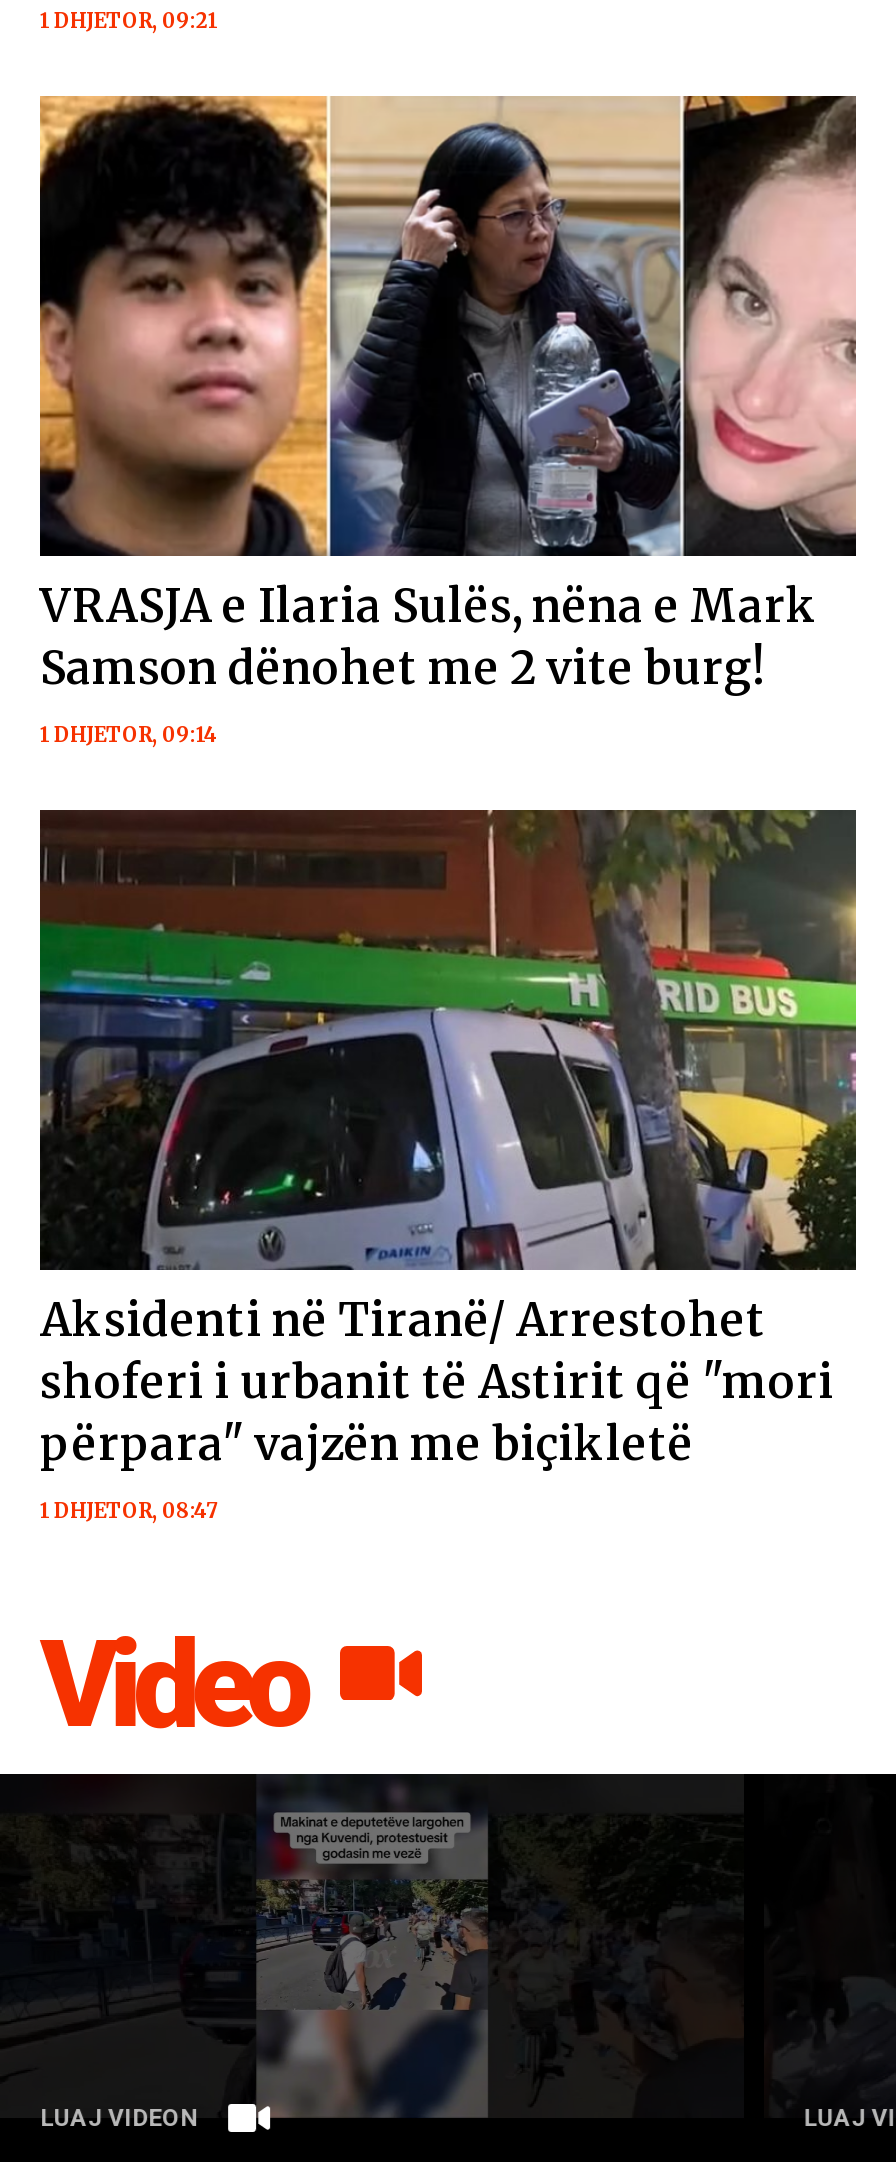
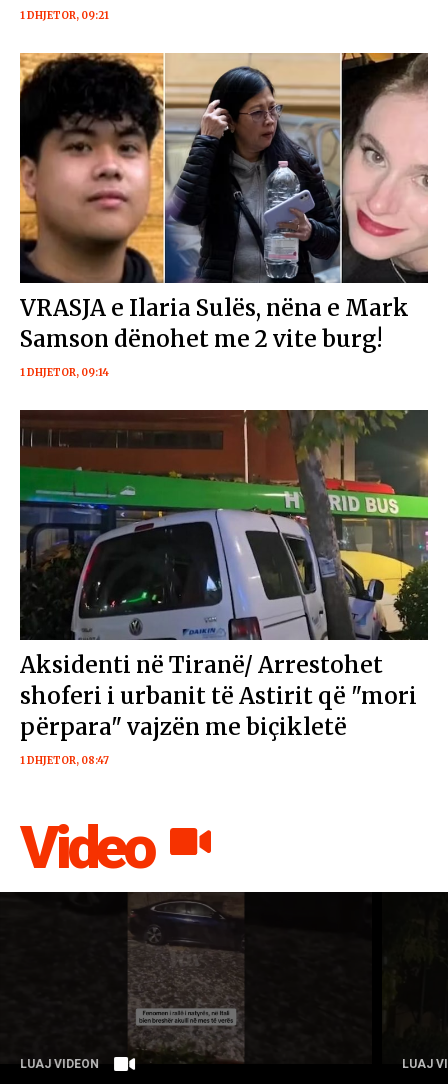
- [image]
+ [image]
